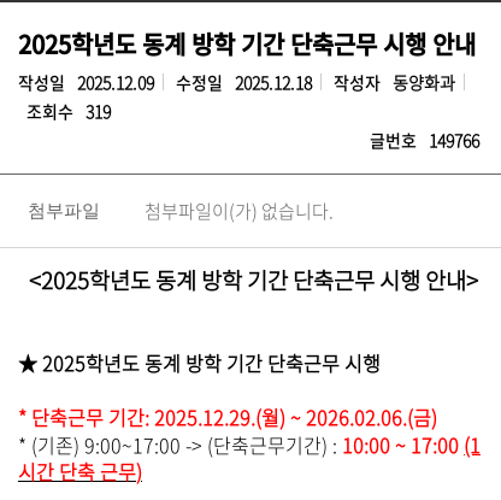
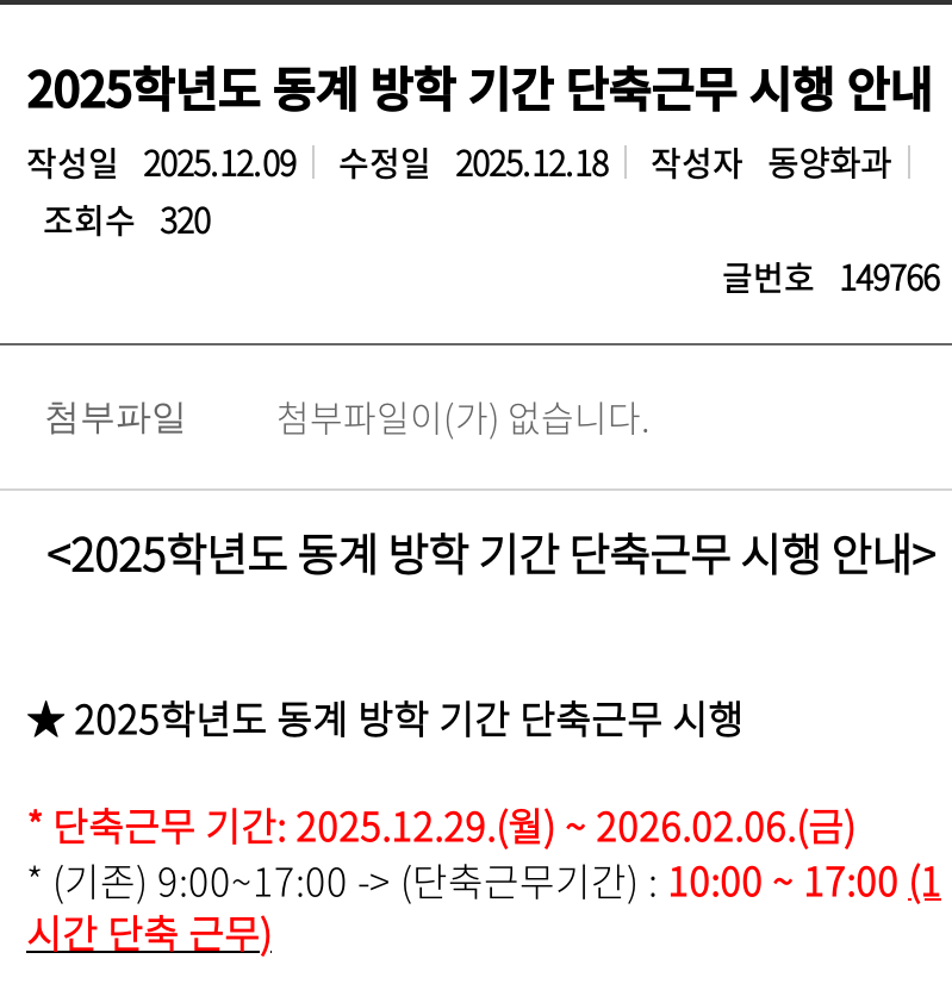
- 조회수 319
+ 조회수 320
